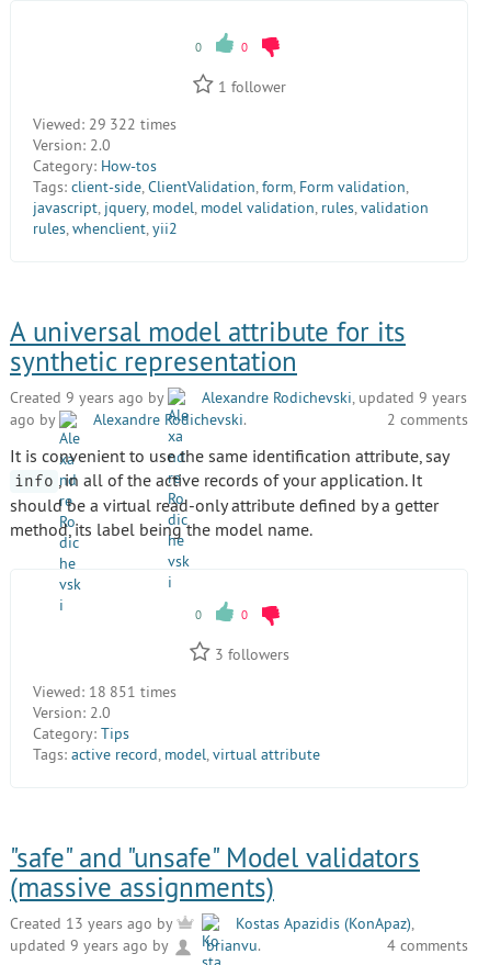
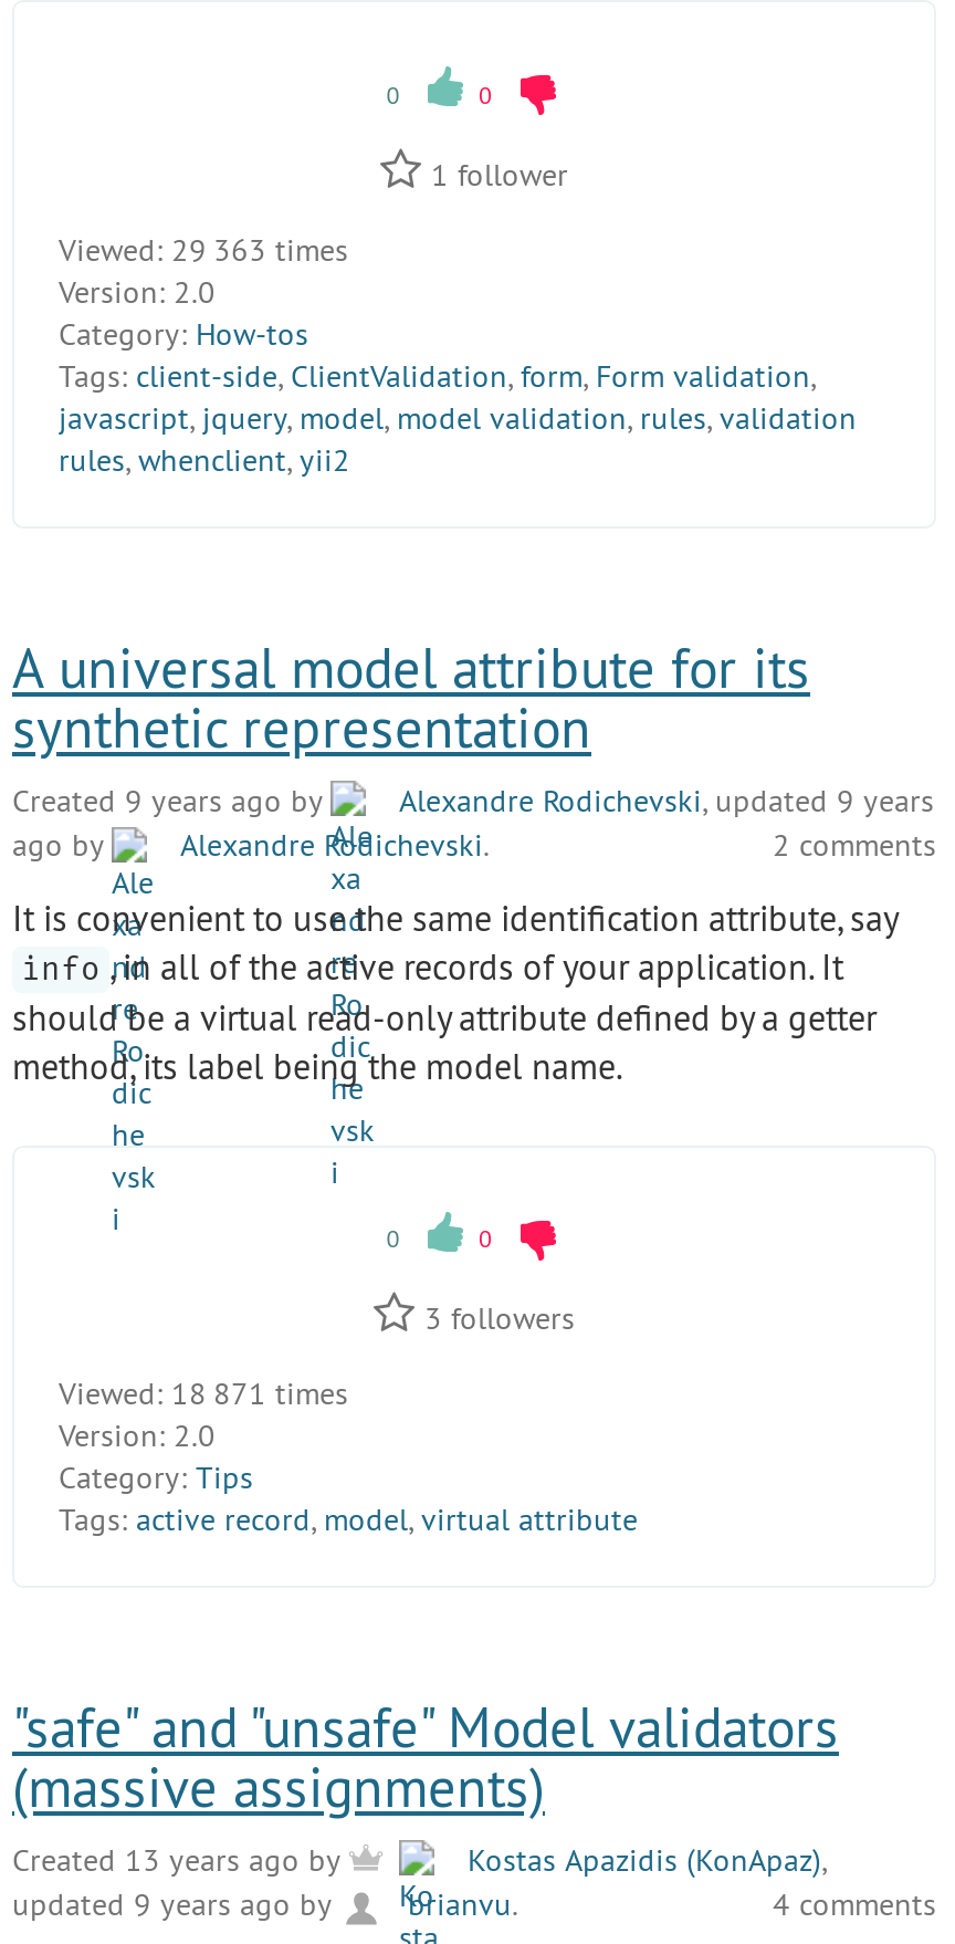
- Viewed: 29 322 times
+ Viewed: 29 363 times

- Viewed: 18 851 times
+ Viewed: 18 871 times
